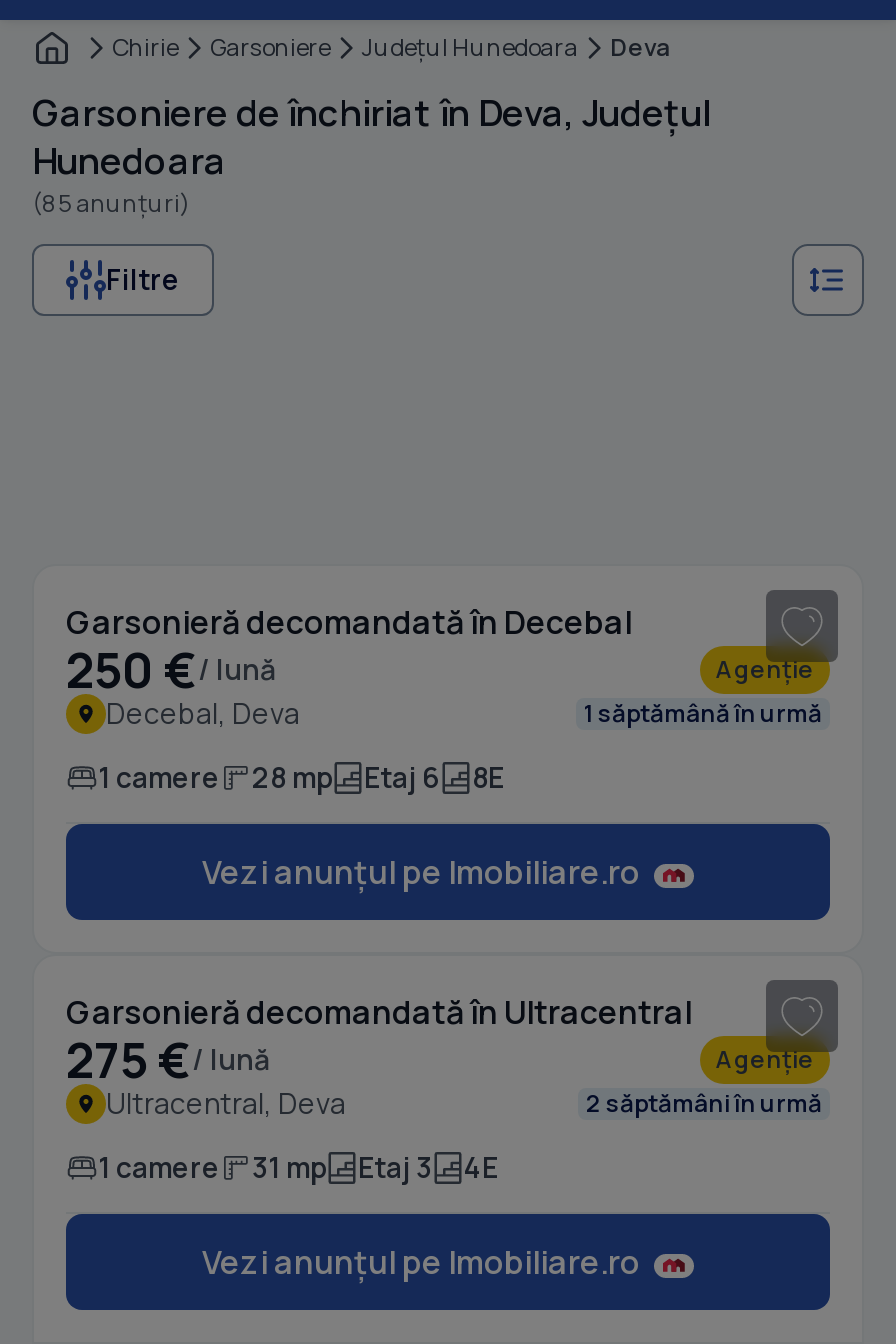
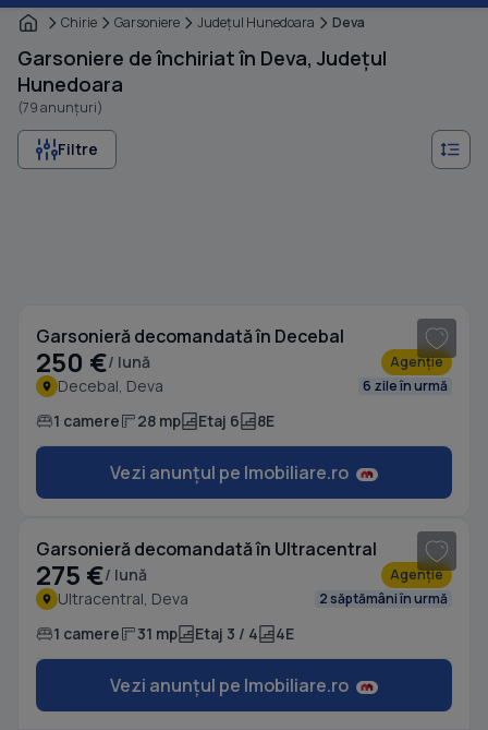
- (85 anunțuri)
+ (79 anunțuri)

- 1 săptămână în urmă
+ 6 zile în urmă

- 1 camere 31 mp Etaj 3 4E
+ 1 camere 31 mp Etaj 3 / 4 4E
